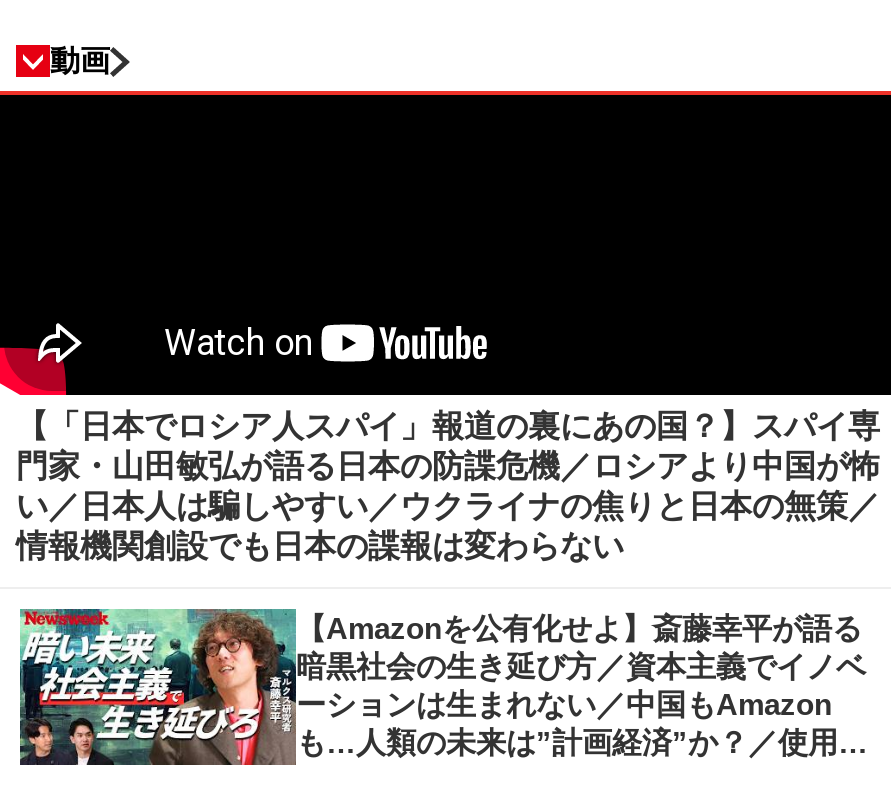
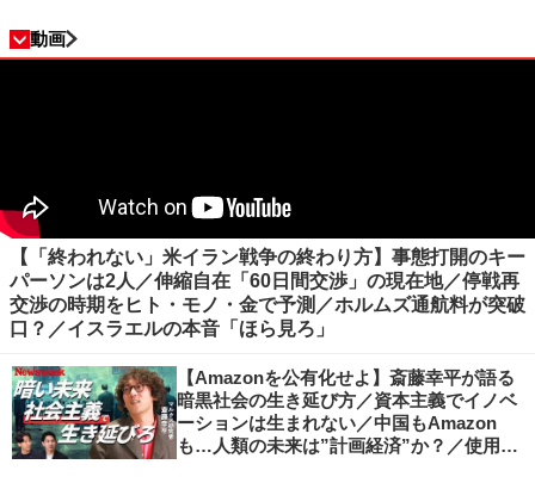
- 【「日本でロシア人スパイ」報道の裏にあの国？】スパイ専
- 門家・山田敏弘が語る日本の防諜危機／ロシアより中国が怖
- い／日本人は騙しやすい／ウクライナの焦りと日本の無策／
- 情報機関創設でも日本の諜報は変わらない
+ 【「終われない」米イラン戦争の終わり方】事態打開のキー
+ パーソンは2人／伸縮自在「60日間交渉」の現在地／停戦再
+ 交渉の時期をヒト・モノ・金で予測／ホルムズ通航料が突破
+ 口？／イスラエルの本音「ほら見ろ」
